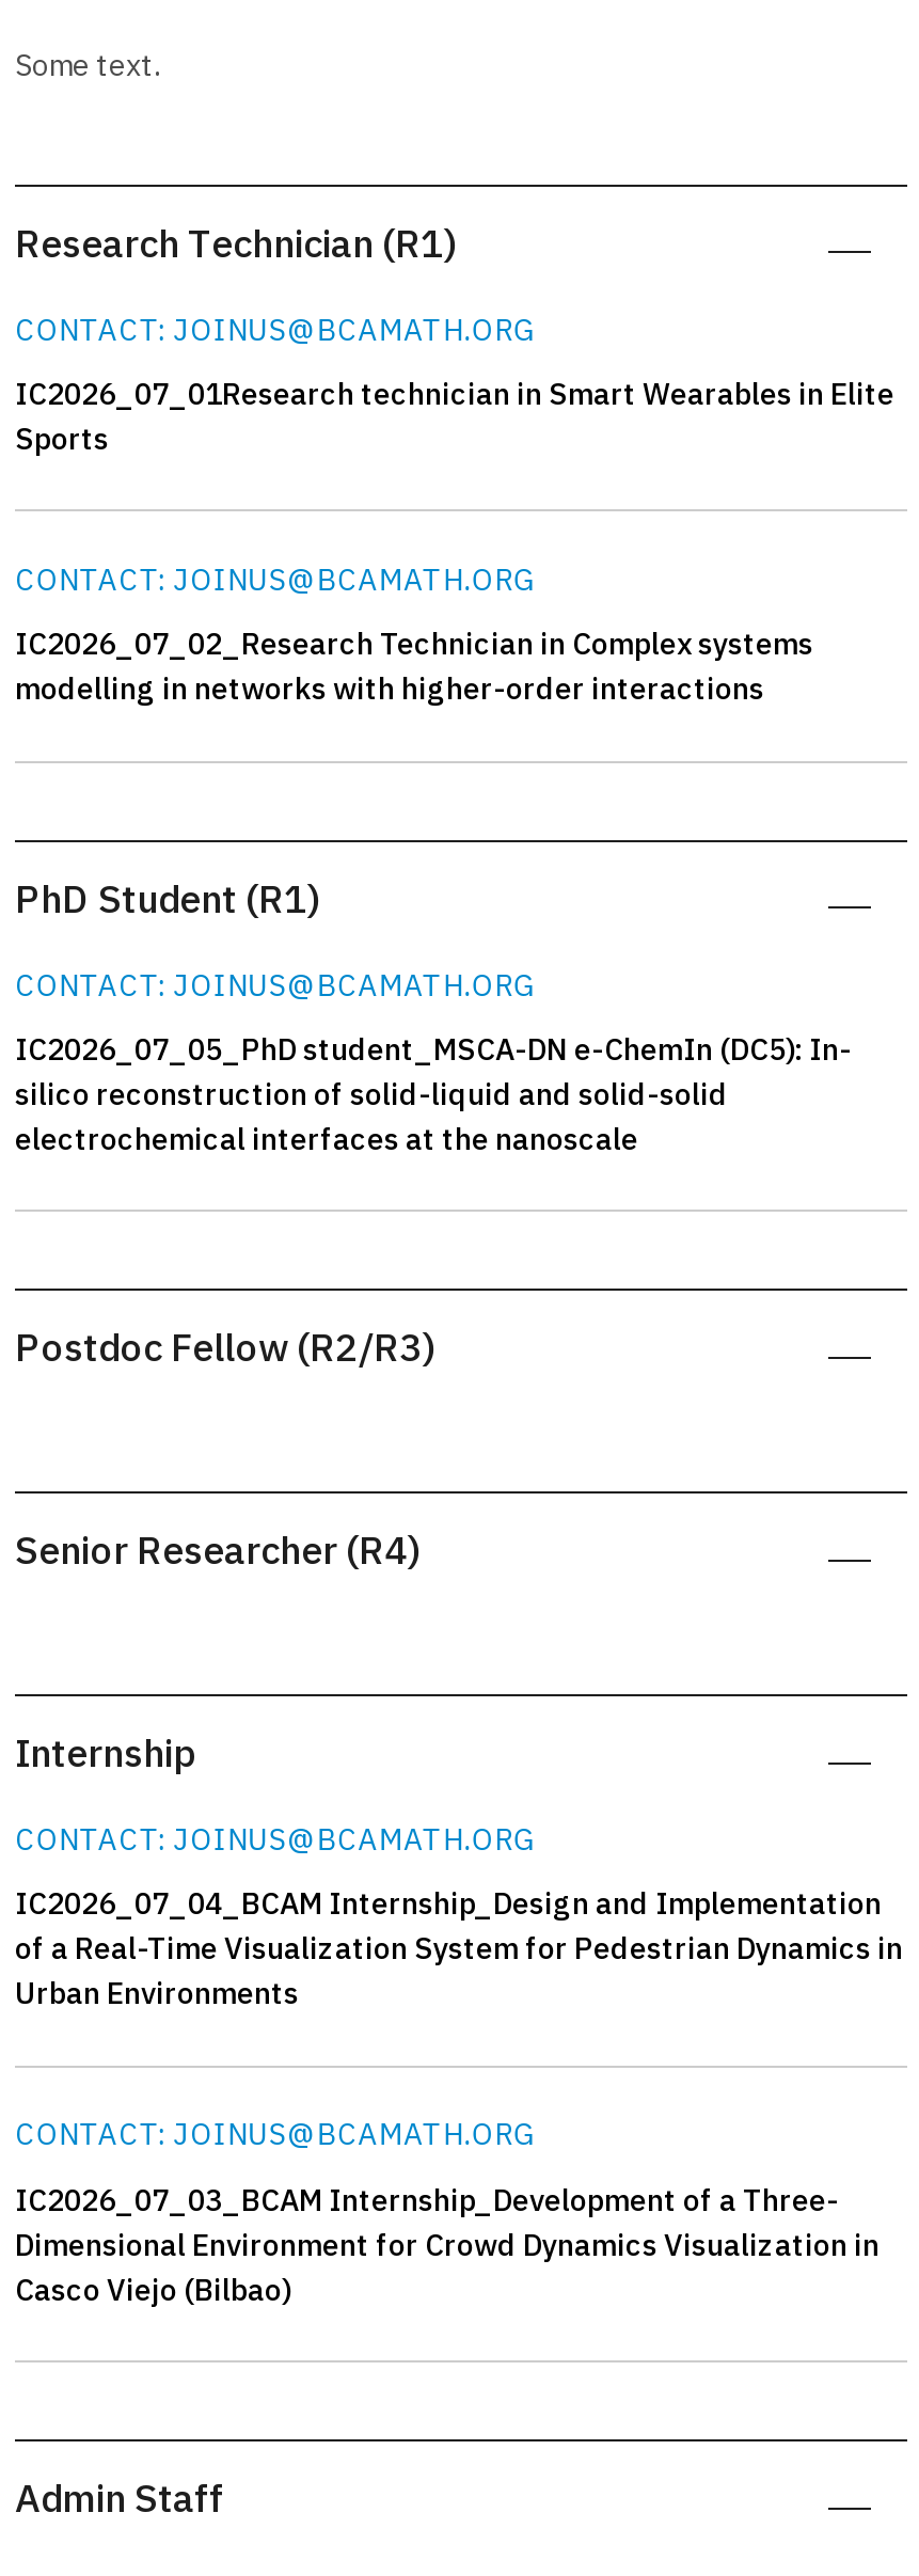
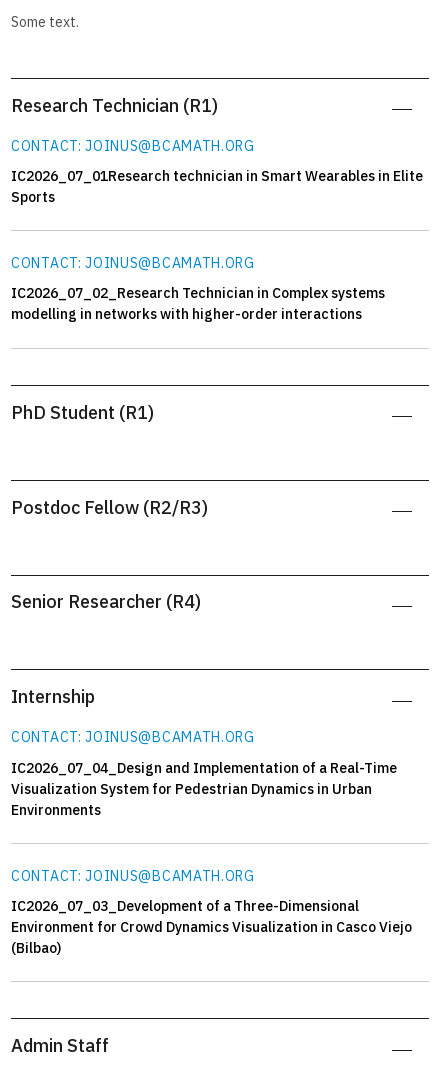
- CONTACT: JOINUS@BCAMATH.ORG
- IC2026_07_05_PhD student_MSCA-DN e-ChemIn (DC5): In-
- silico reconstruction of solid-liquid and solid-solid
- electrochemical interfaces at the nanoscale

- IC2026_07_04_BCAM Internship_Design and Implementation
- of a Real-Time Visualization System for Pedestrian Dynamics in
- Urban Environments
+ IC2026_07_04_Design and Implementation of a Real-Time
+ Visualization System for Pedestrian Dynamics in Urban
+ Environments

- IC2026_07_03_BCAM Internship_Development of a Three-
- Dimensional Environment for Crowd Dynamics Visualization in
- Casco Viejo (Bilbao)
+ IC2026_07_03_Development of a Three-Dimensional
+ Environment for Crowd Dynamics Visualization in Casco Viejo
+ (Bilbao)
